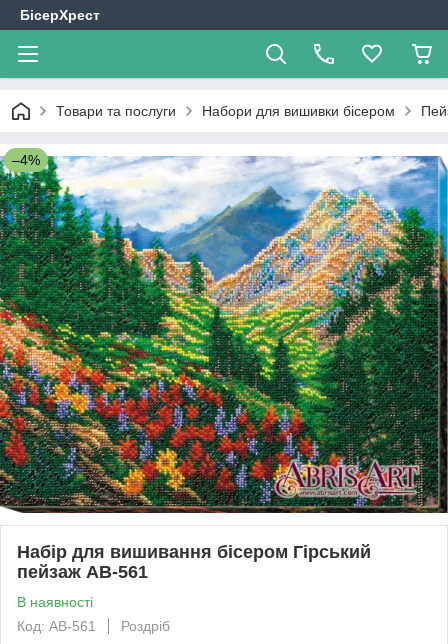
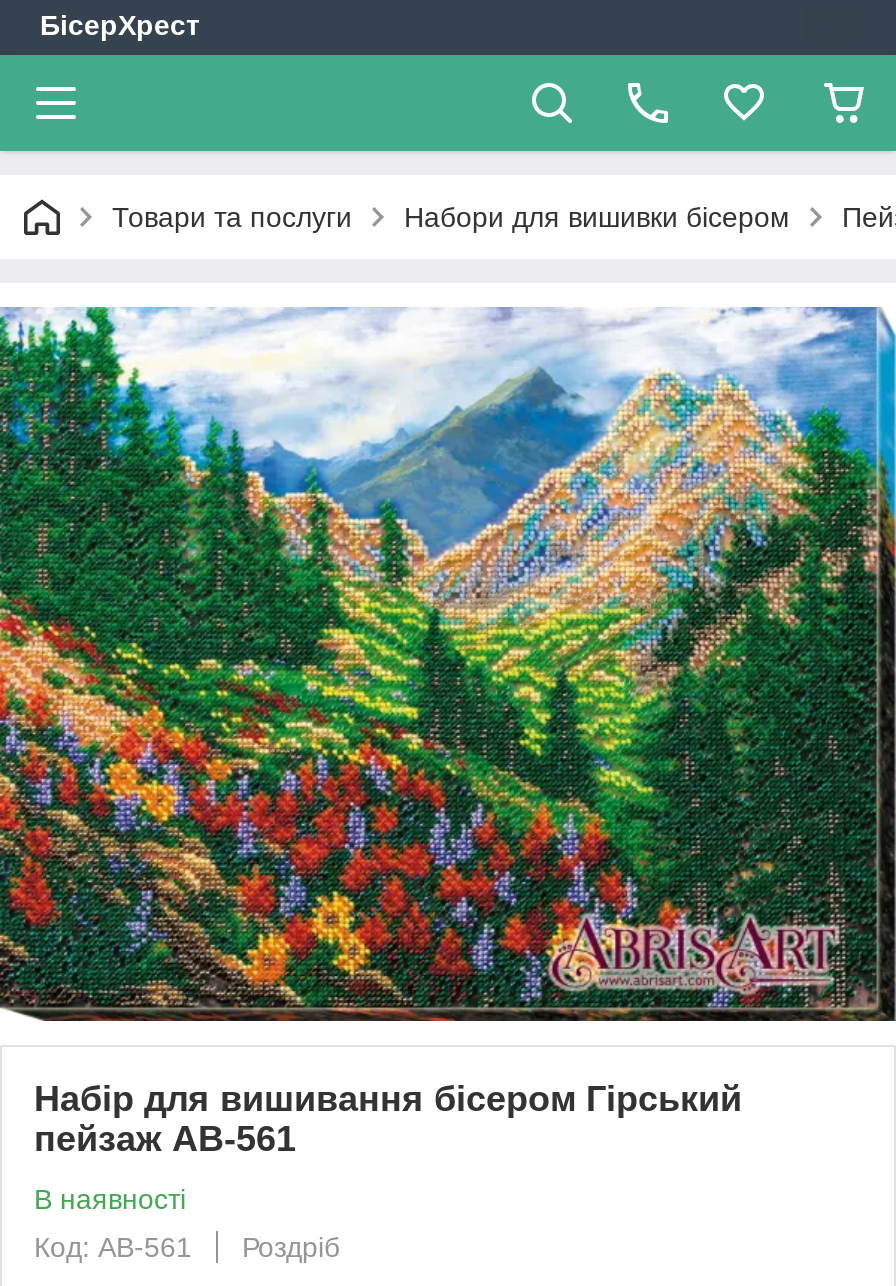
- –4%
